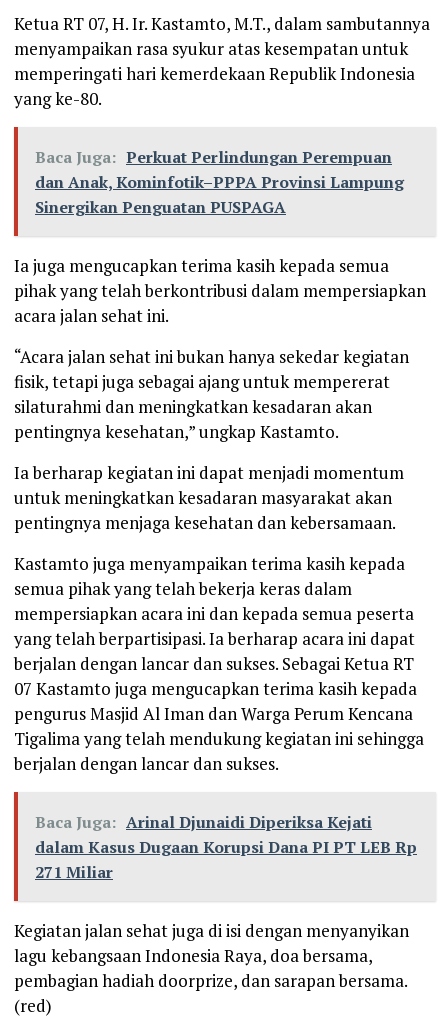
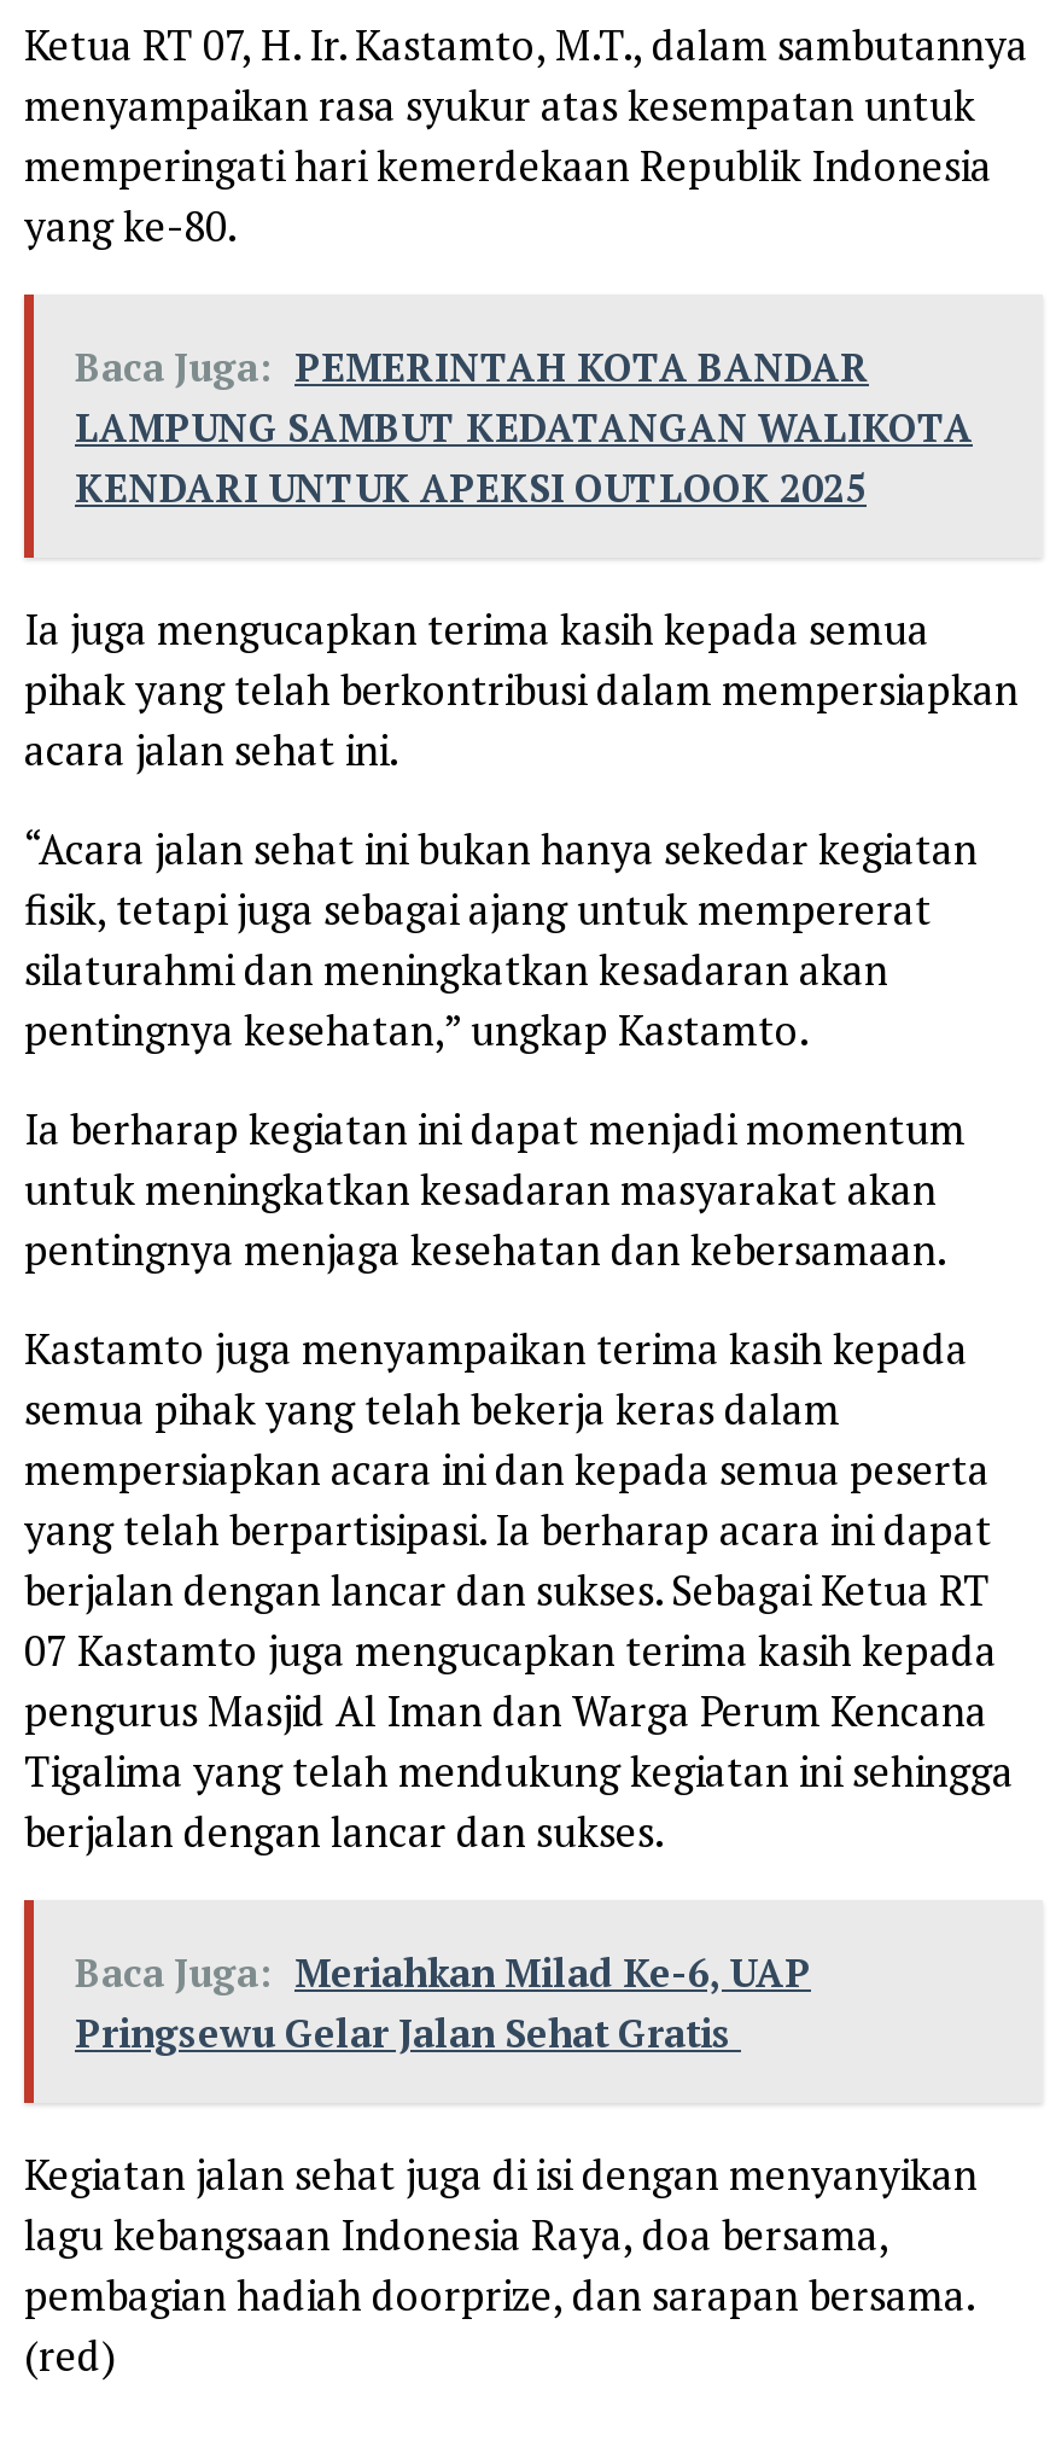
- Baca Juga: Perkuat Perlindungan Perempuan
- dan Anak, Kominfotik–PPPA Provinsi Lampung
- Sinergikan Penguatan PUSPAGA
+ Baca Juga: PEMERINTAH KOTA BANDAR
+ LAMPUNG SAMBUT KEDATANGAN WALIKOTA
+ KENDARI UNTUK APEKSI OUTLOOK 2025

- Baca Juga: Arinal Djunaidi Diperiksa Kejati
- dalam Kasus Dugaan Korupsi Dana PI PT LEB Rp
- 271 Miliar
+ Baca Juga: Meriahkan Milad Ke-6, UAP
+ Pringsewu Gelar Jalan Sehat Gratis
